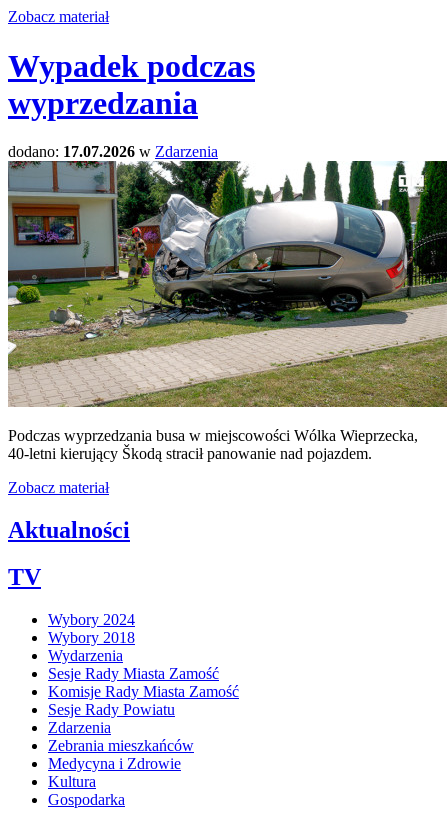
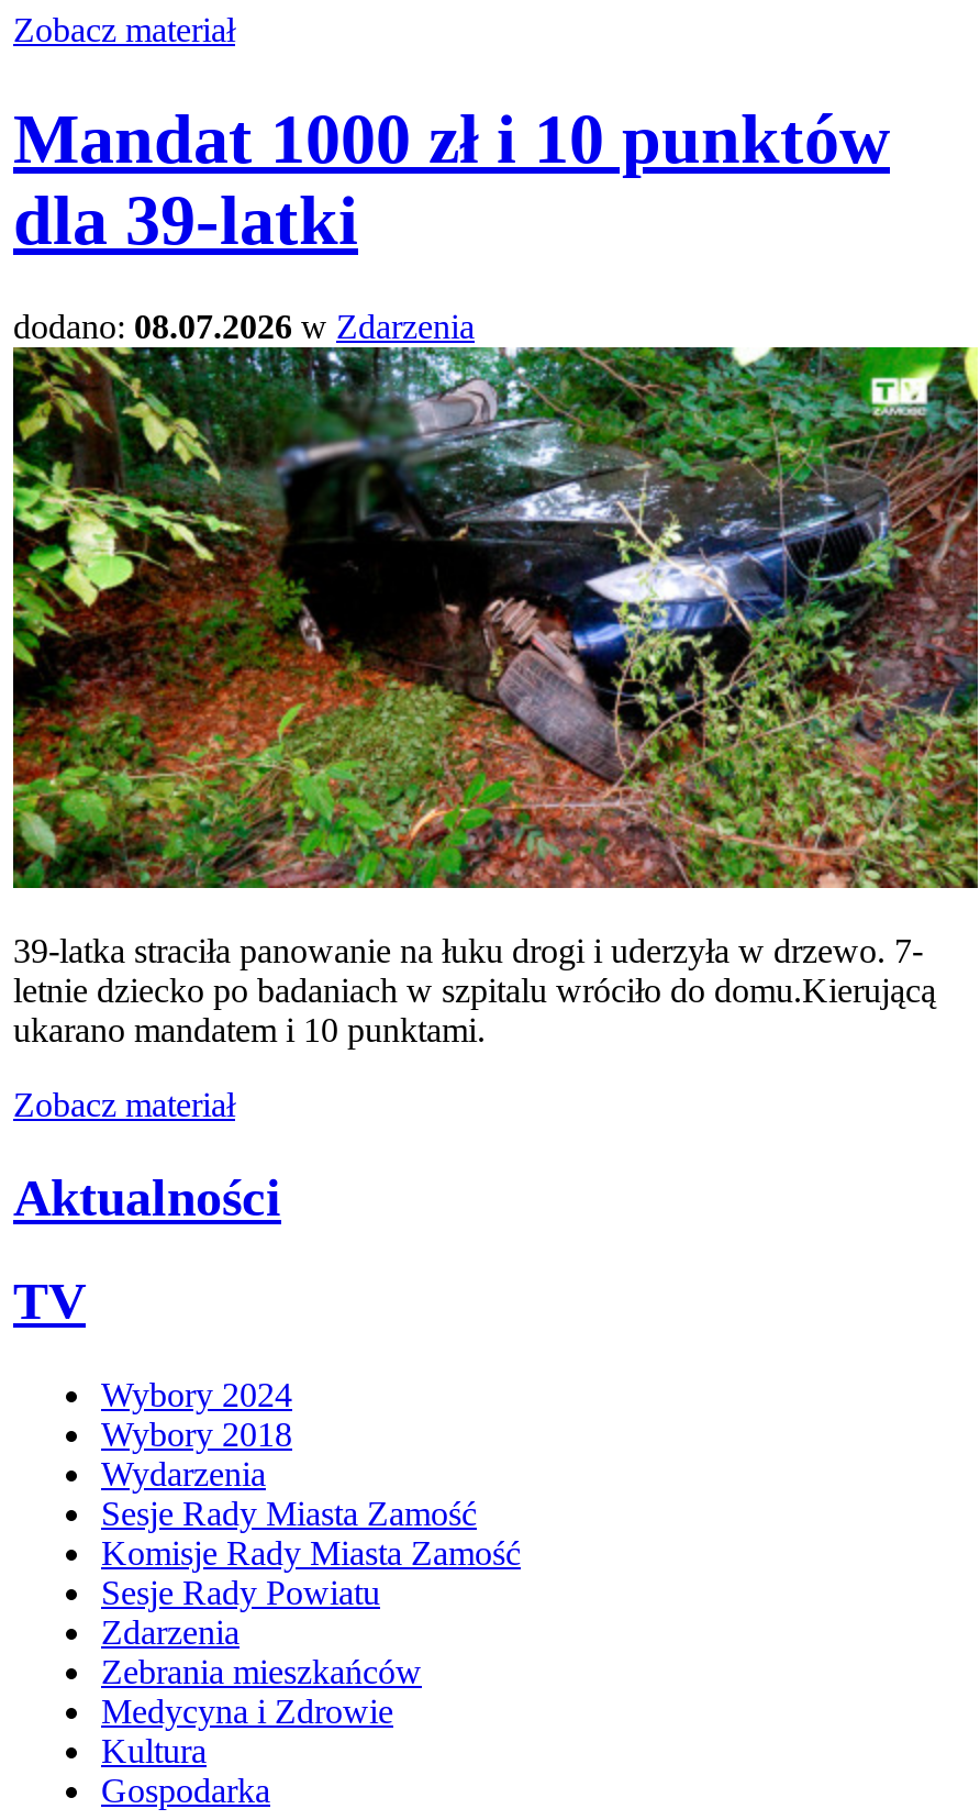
- Wypadek podczas
- wyprzedzania
+ Mandat 1000 zł i 10 punktów
+ dla 39-latki

- [image]
- dodano: 17.07.2026 w Zdarzenia
+ [image]
+ dodano: 08.07.2026 w Zdarzenia

- Podczas wyprzedzania busa w miejscowości Wólka Wieprzecka,
- 40-letni kierujący Škodą stracił panowanie nad pojazdem.
+ 39-latka straciła panowanie na łuku drogi i uderzyła w drzewo. 7-
+ letnie dziecko po badaniach w szpitalu wróciło do domu.Kierującą
+ ukarano mandatem i 10 punktami.
